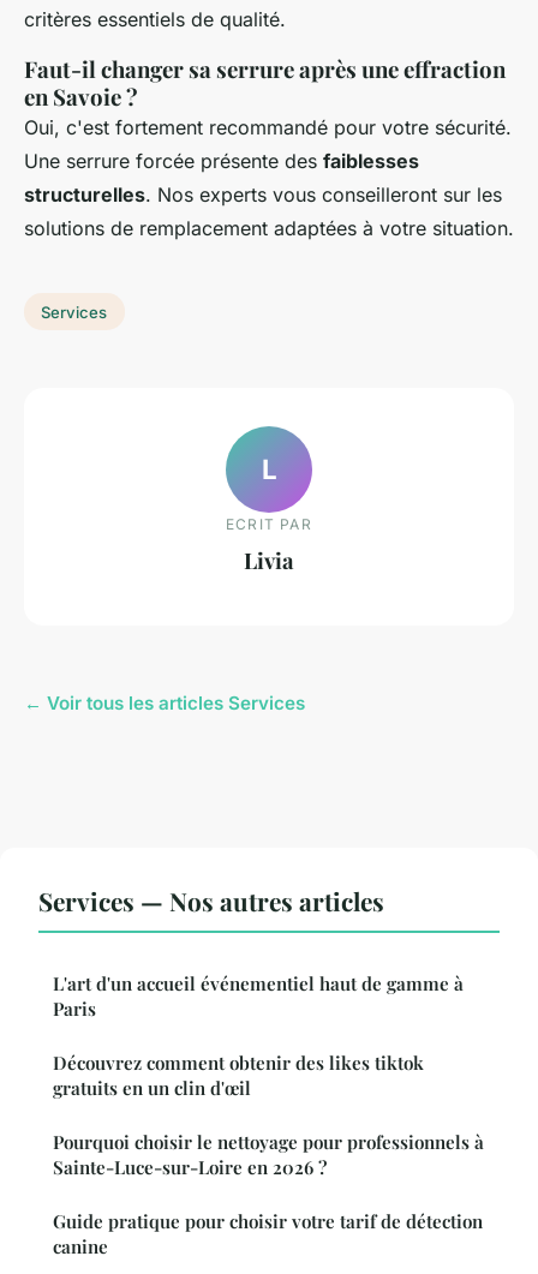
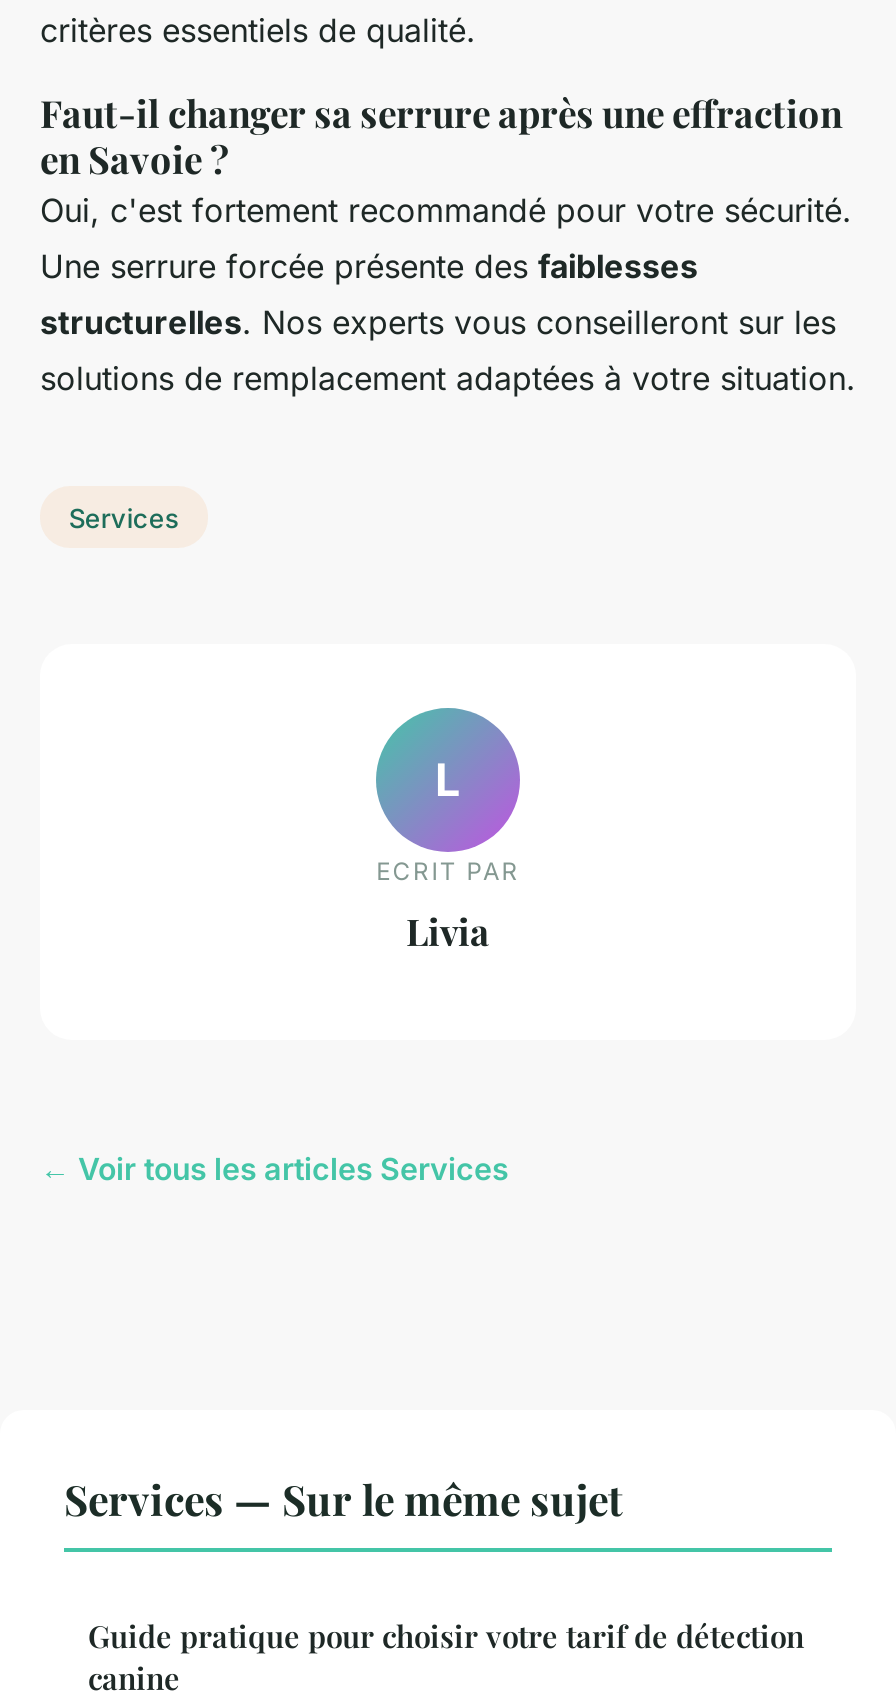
- Services — Nos autres articles
- L'art d'un accueil événementiel haut de gamme à
- Paris
- Découvrez comment obtenir des likes tiktok
- gratuits en un clin d'œil
- Pourquoi choisir le nettoyage pour professionnels à
- Sainte-Luce-sur-Loire en 2026 ?
+ Services — Sur le même sujet
